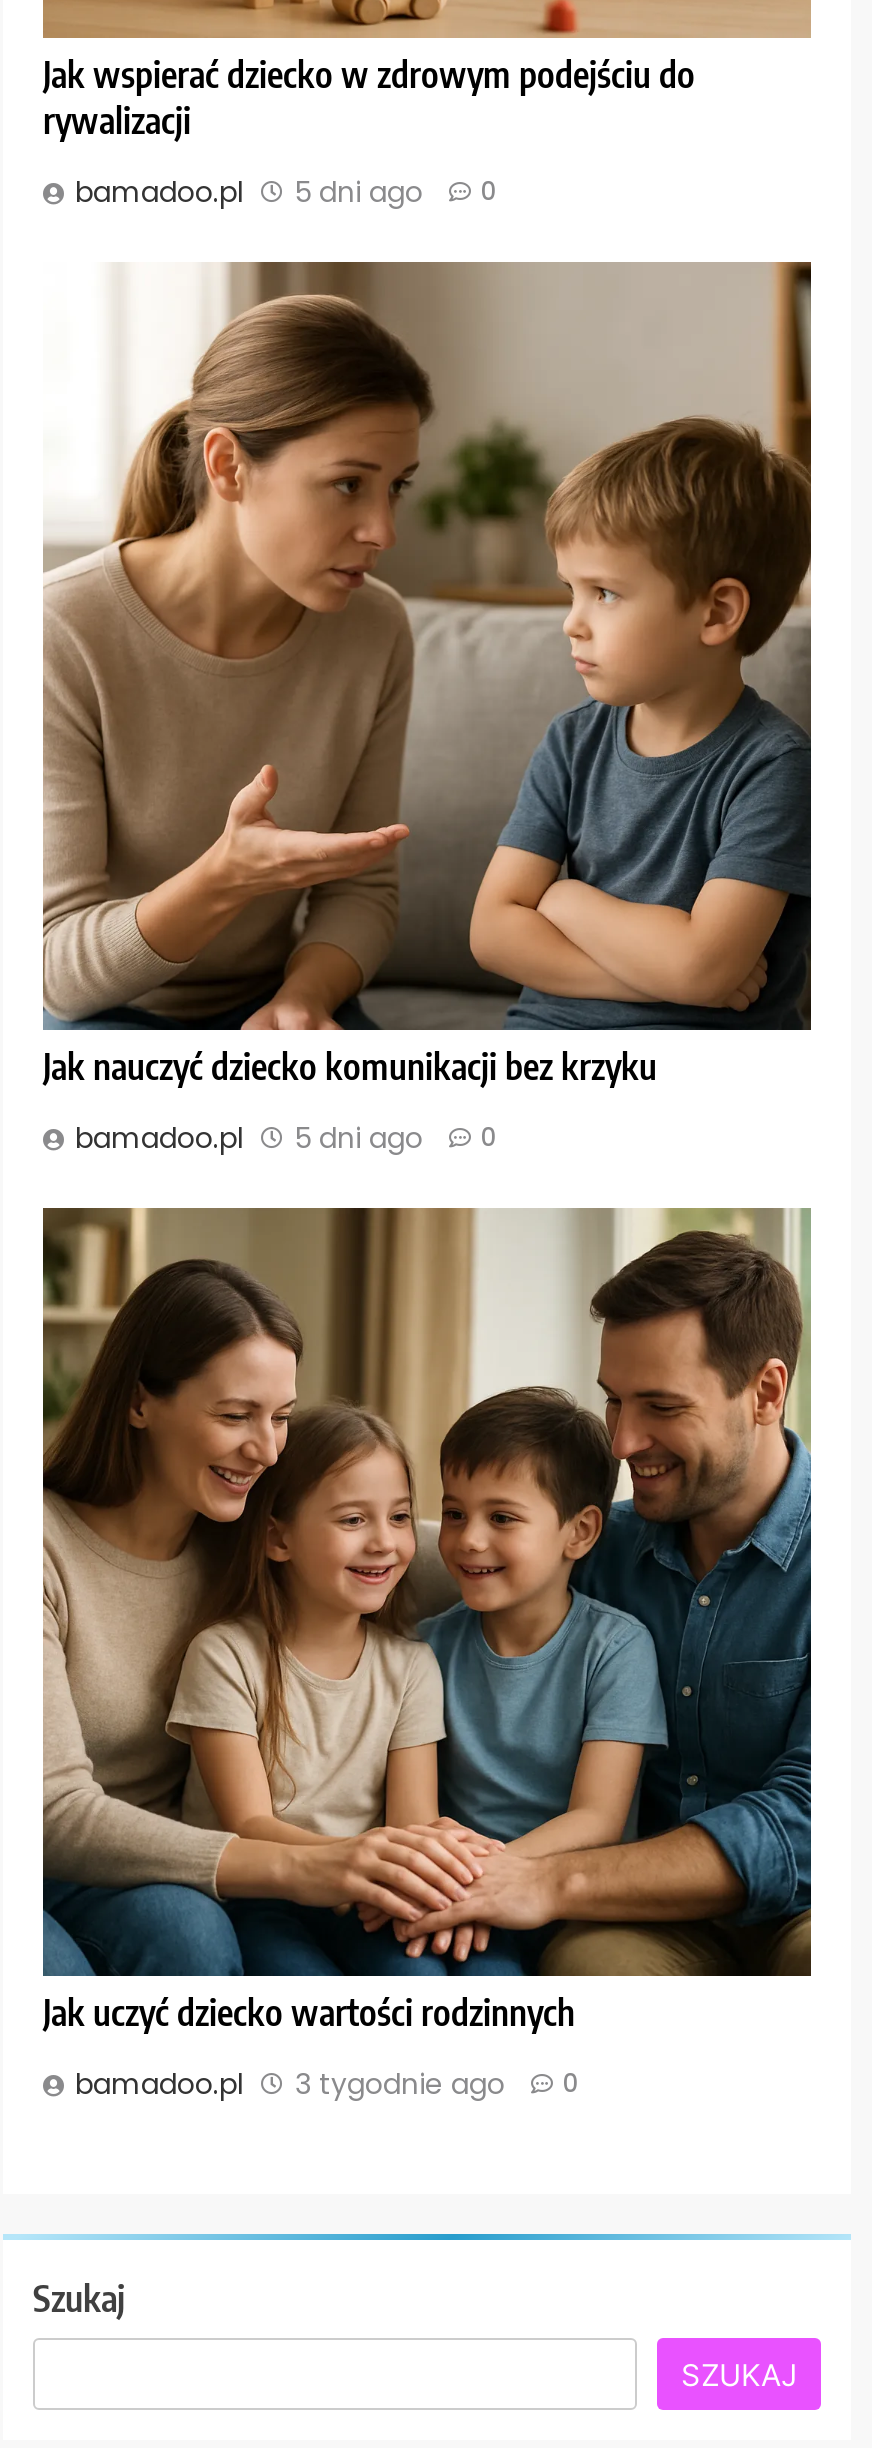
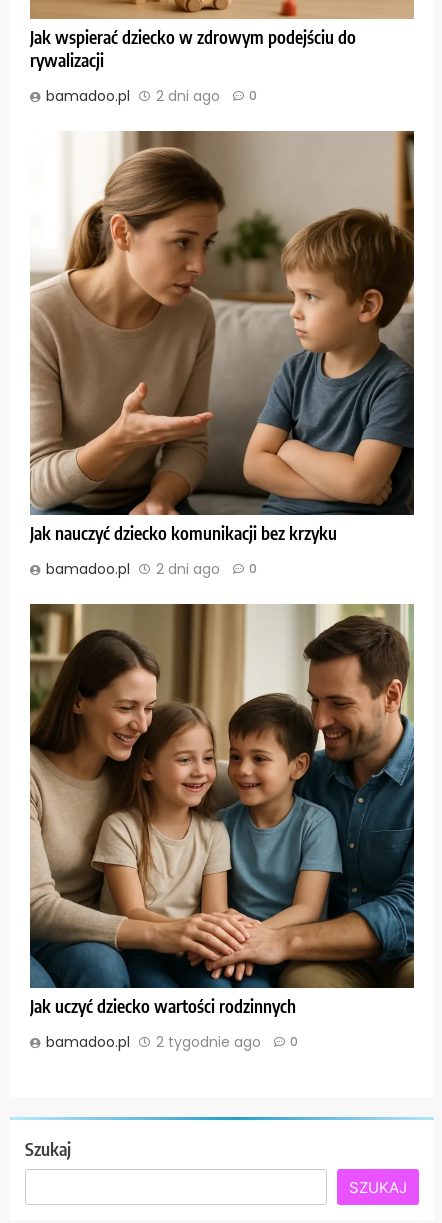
- bamadoo.pl 5 dni ago 0
+ bamadoo.pl 2 dni ago 0

- bamadoo.pl 5 dni ago 0
+ bamadoo.pl 2 dni ago 0

- bamadoo.pl 3 tygodnie ago 0
+ bamadoo.pl 2 tygodnie ago 0
